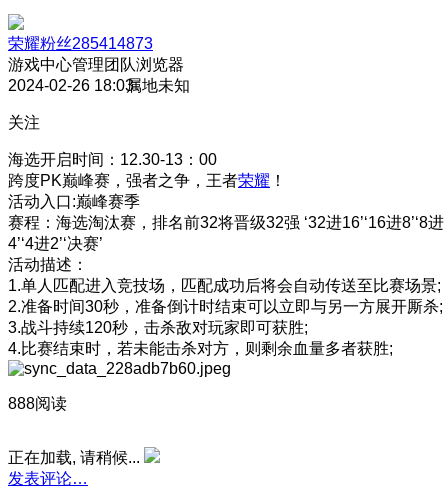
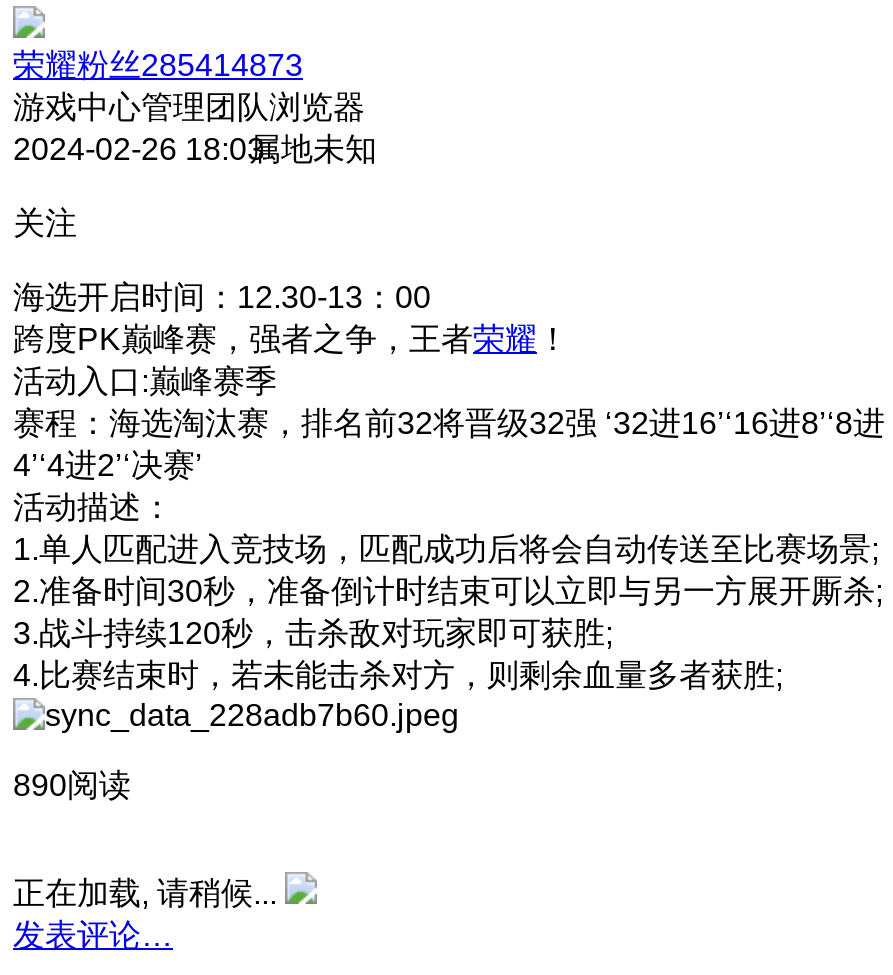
- 888阅读
+ 890阅读
